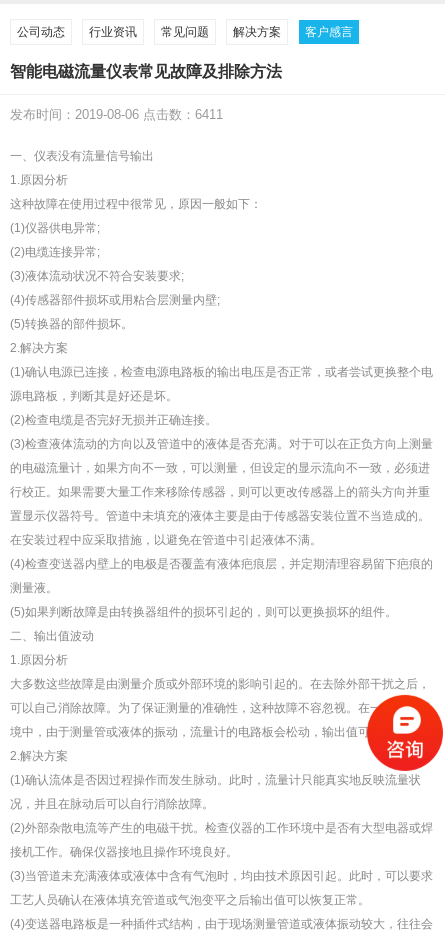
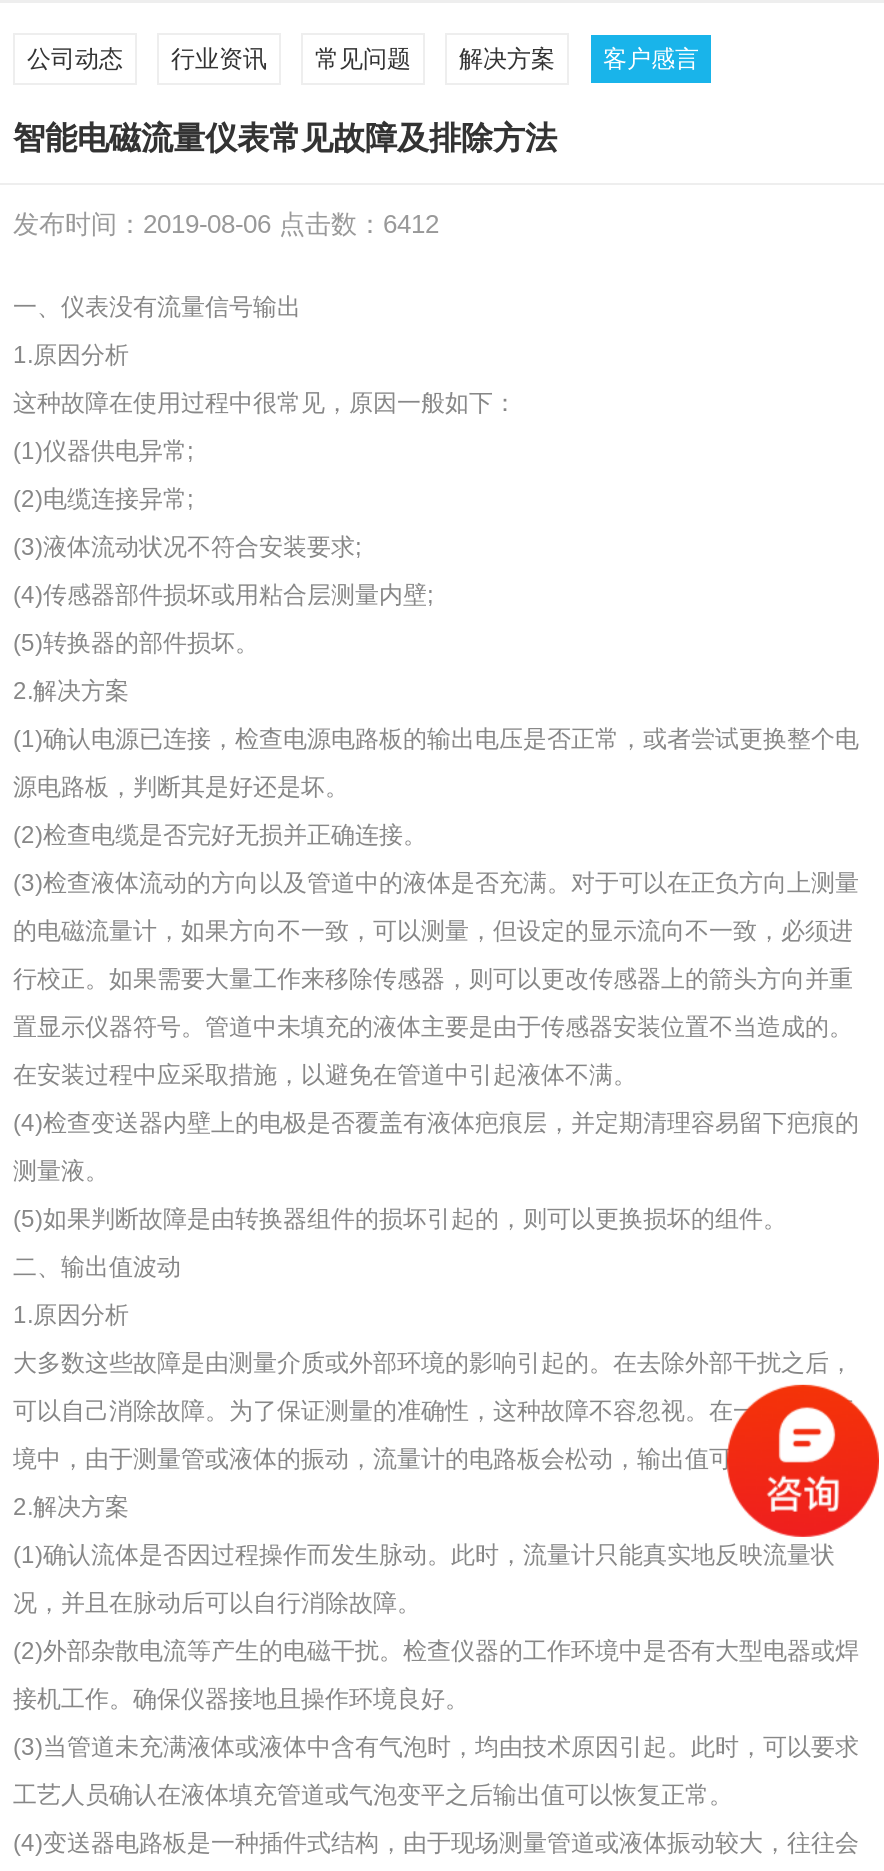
- 发布时间：2019-08-06 点击数：6411
+ 发布时间：2019-08-06 点击数：6412
